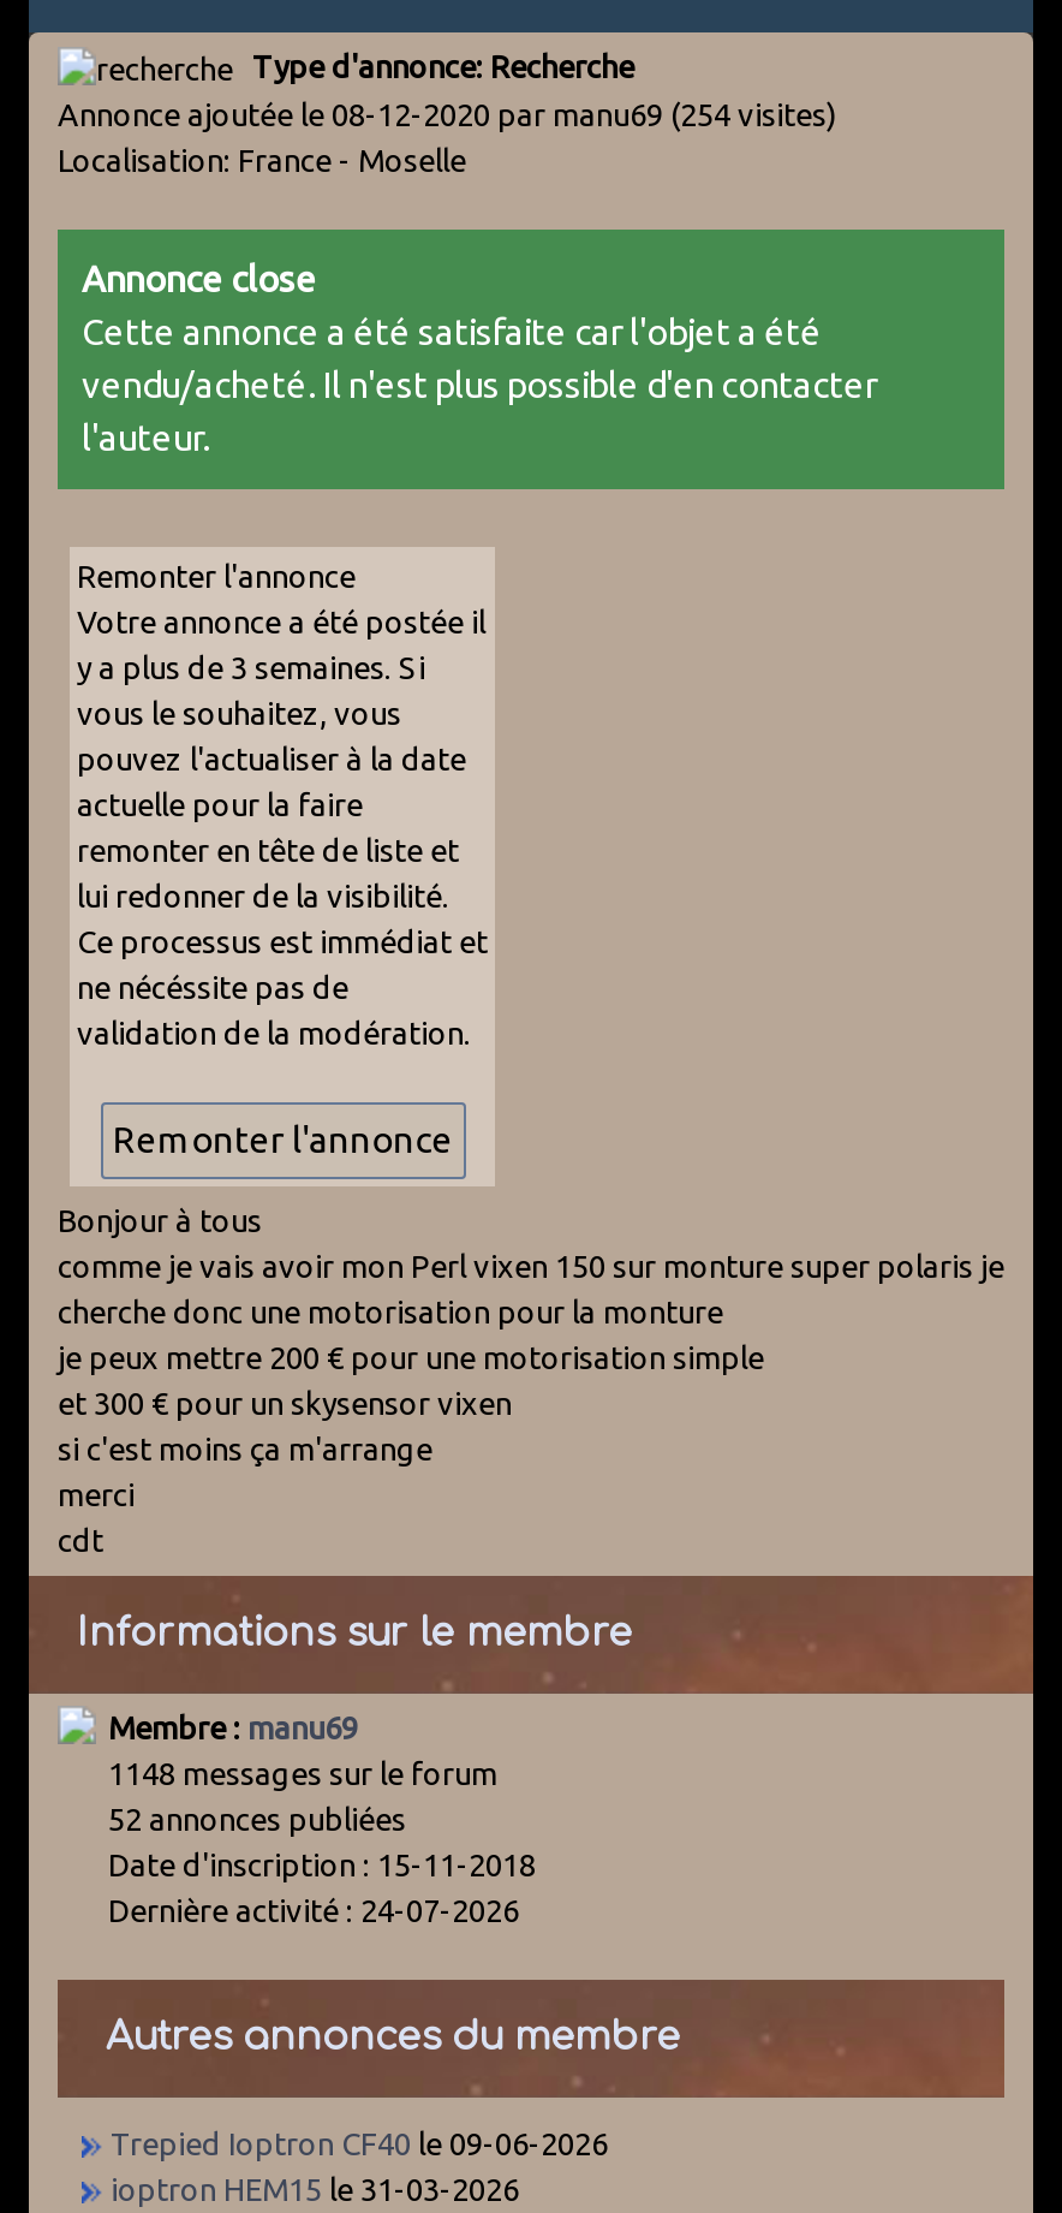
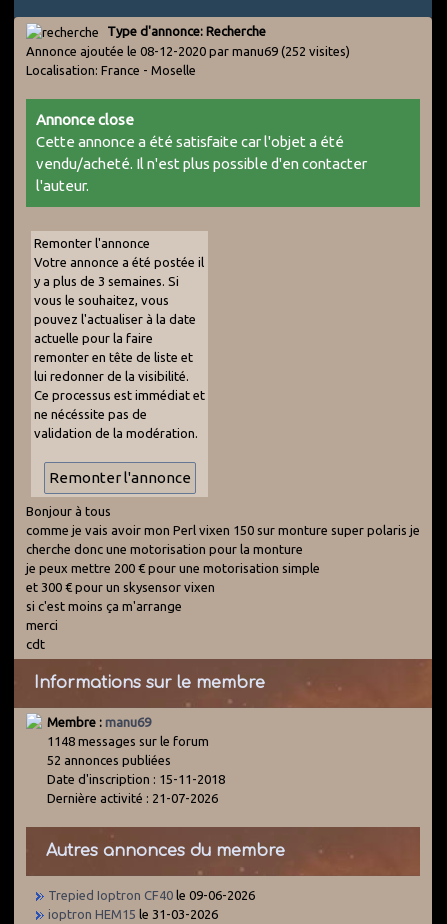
- Annonce ajoutée le 08-12-2020 par manu69 (254 visites)
+ Annonce ajoutée le 08-12-2020 par manu69 (252 visites)

- Dernière activité : 24-07-2026
+ Dernière activité : 21-07-2026
